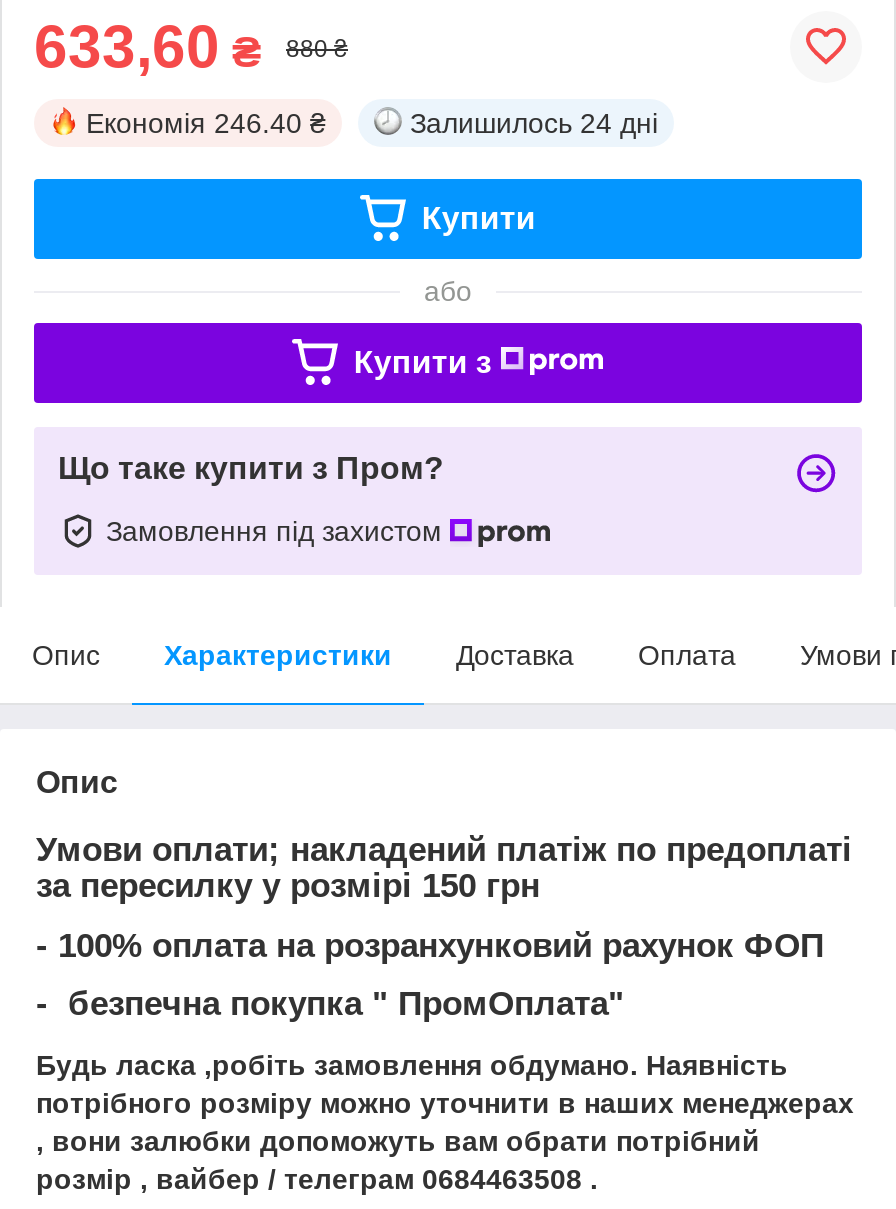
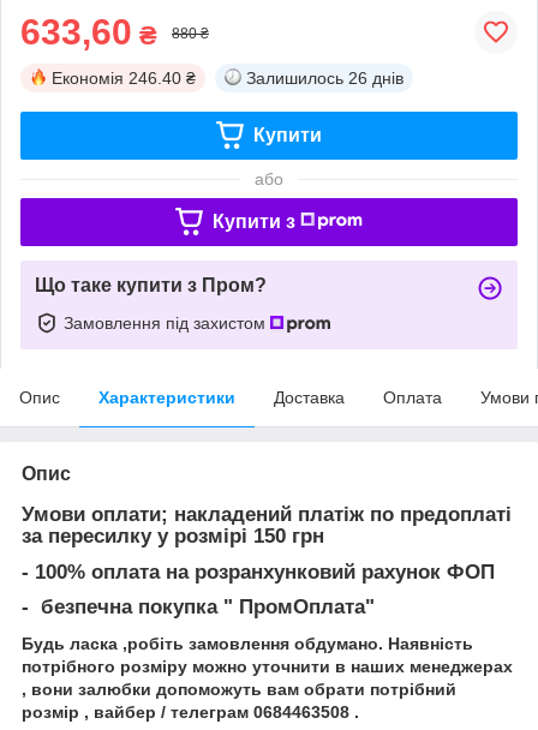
- Залишилось 24 дні
+ Залишилось 26 днів
